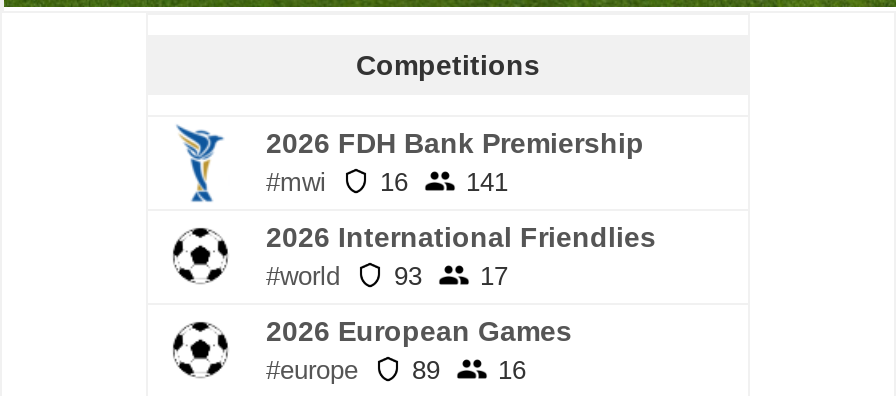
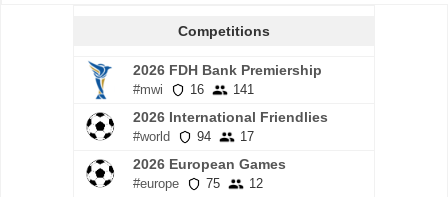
- #world 93 17
+ #world 94 17

- 89
- 16
+ 75
+ 12
